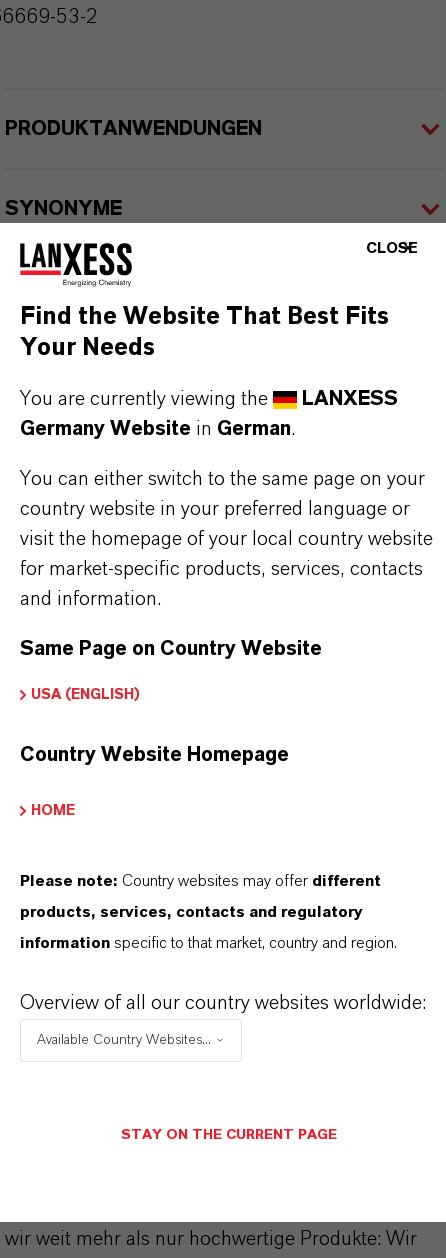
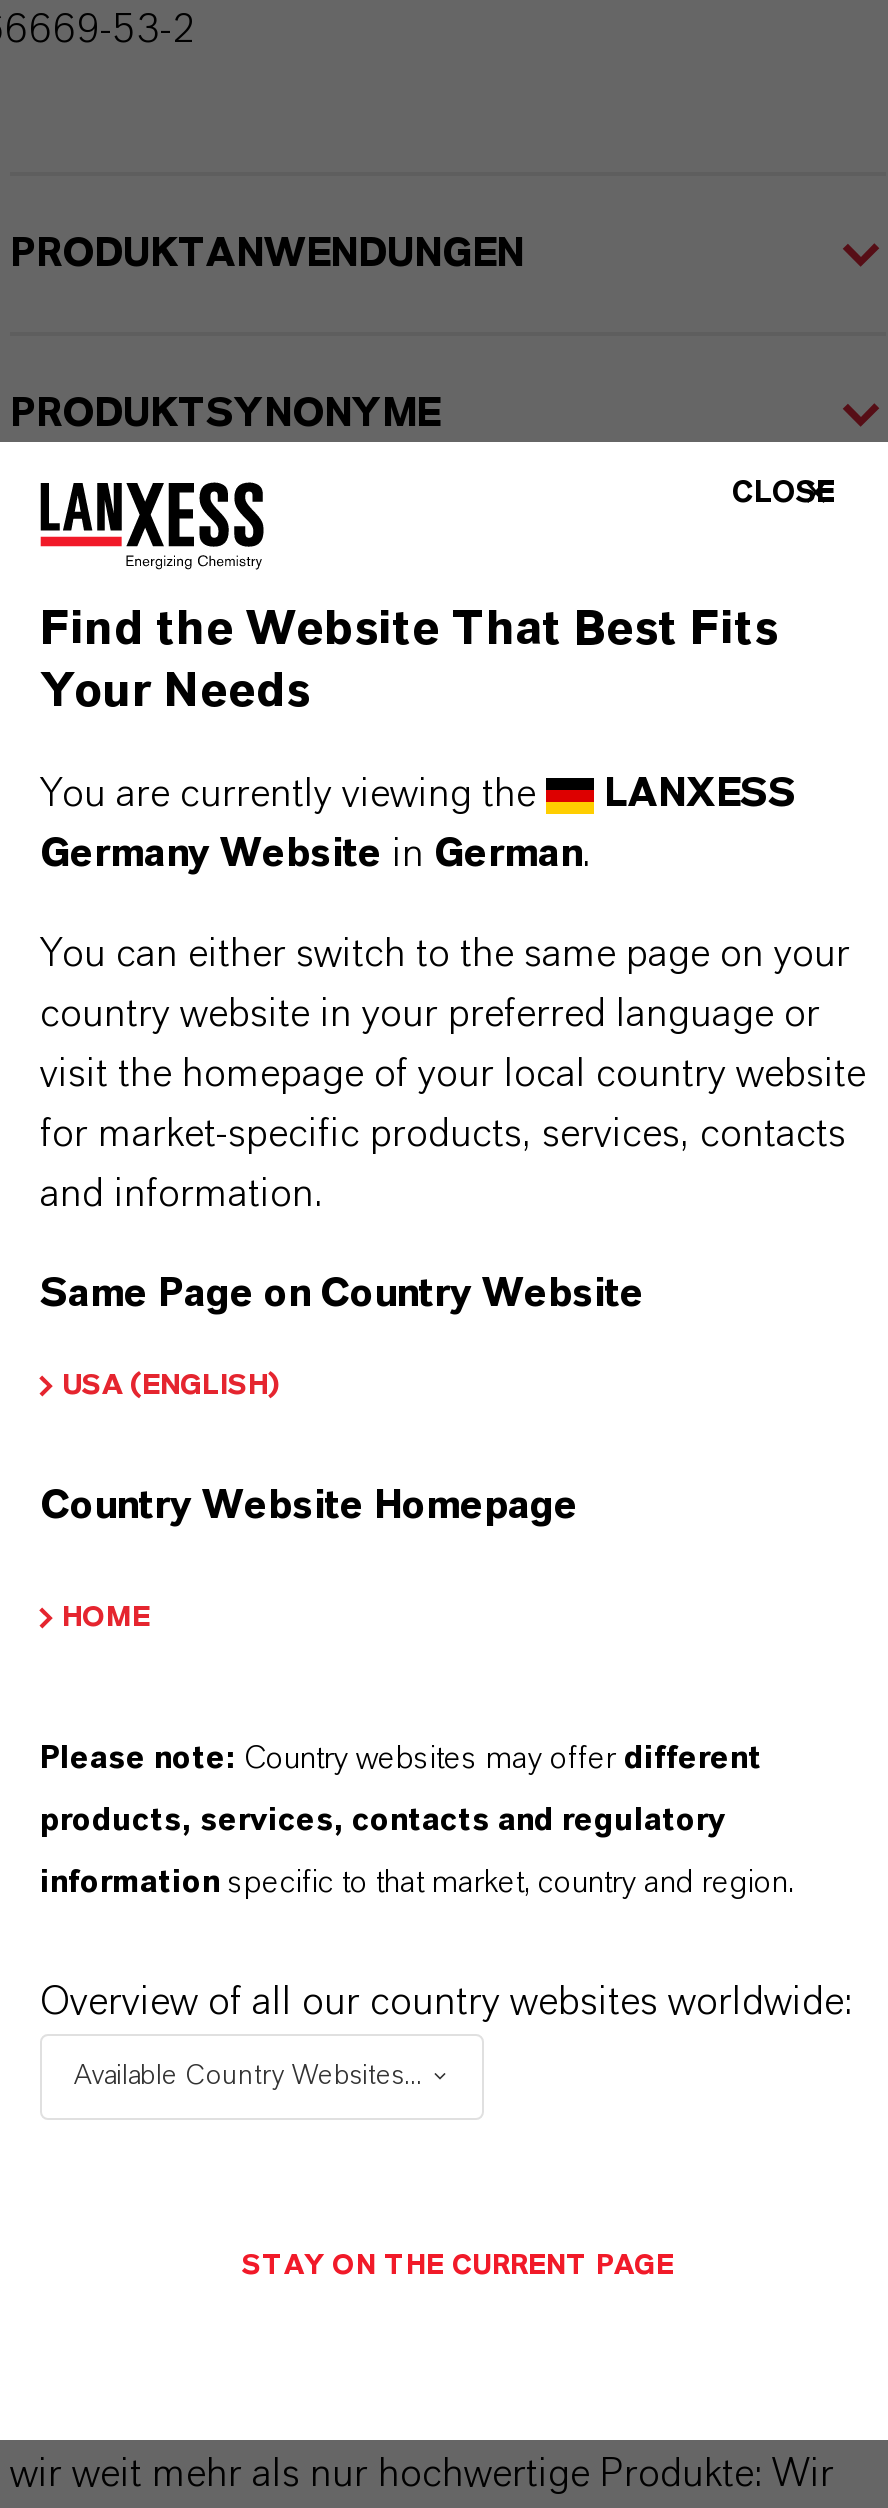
- SYNONYME
+ PRODUKTSYNONYME
